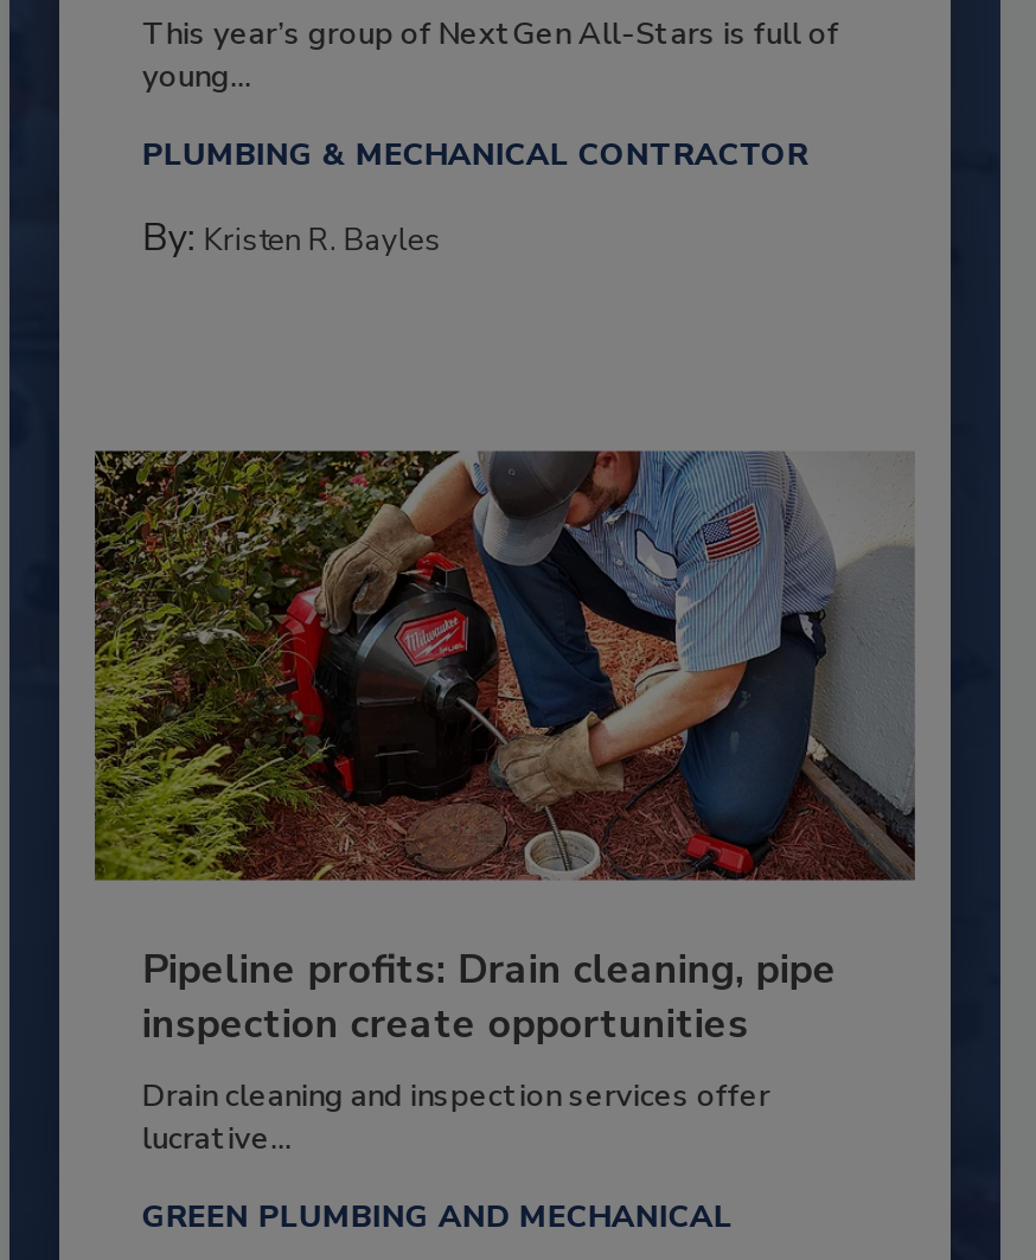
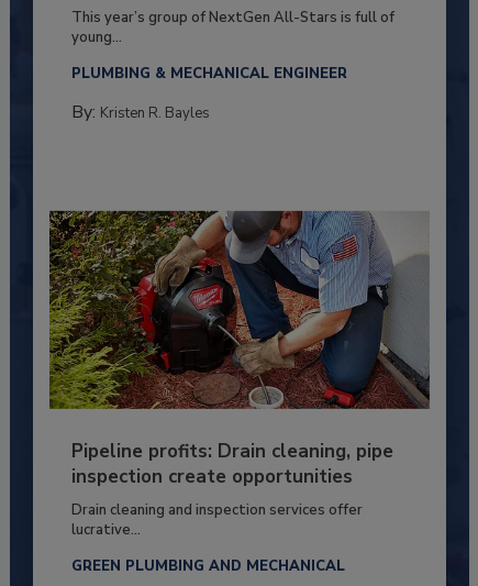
- PLUMBING & MECHANICAL CONTRACTOR
+ PLUMBING & MECHANICAL ENGINEER
